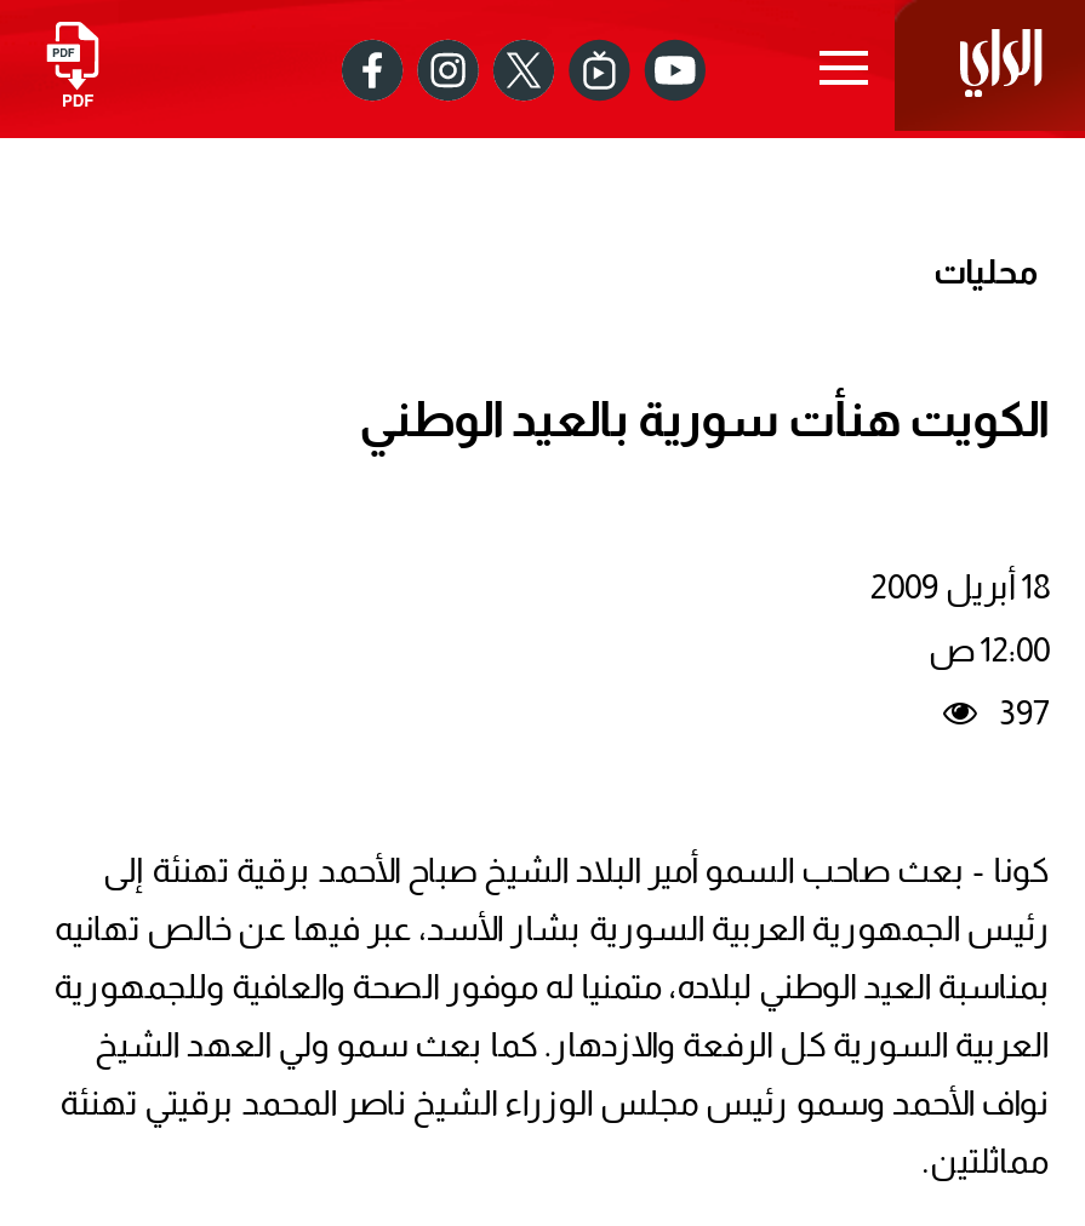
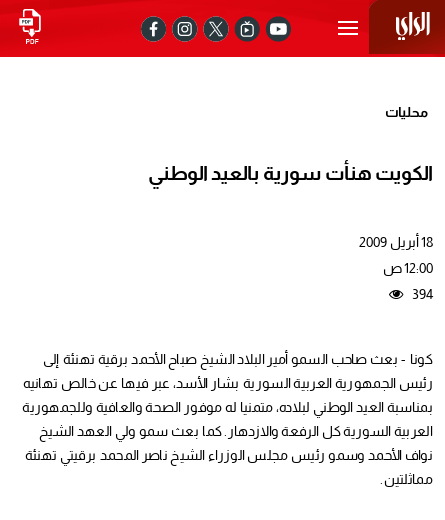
- 397
+ 394
